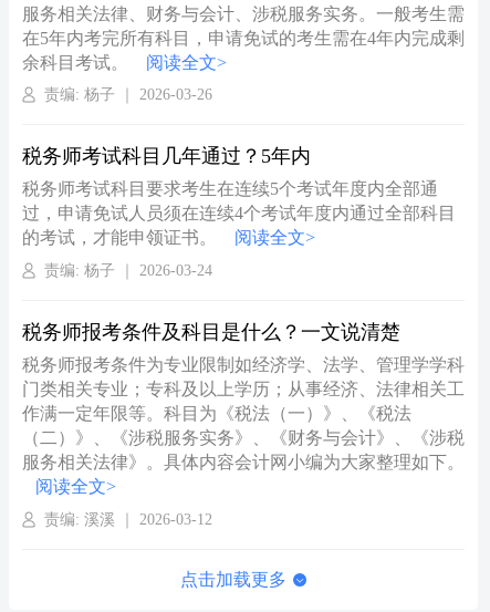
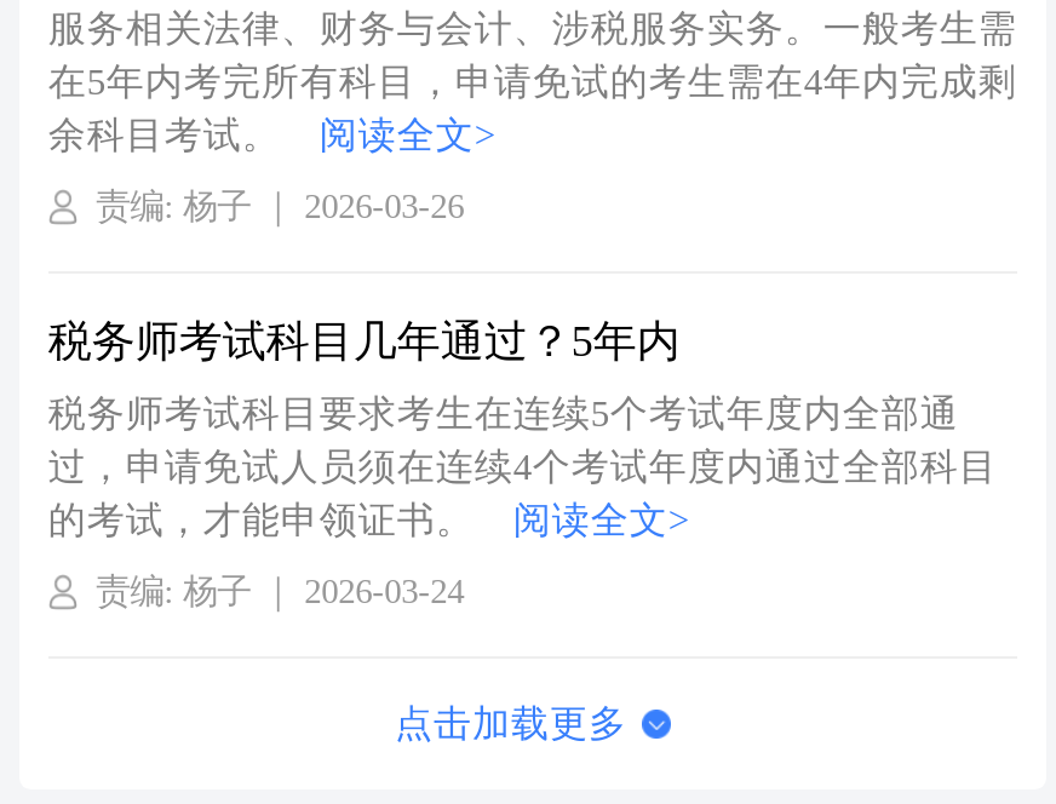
- 税务师报考条件及科目是什么？一文说清楚
- 税务师报考条件为专业限制如经济学、法学、管理学学科
- 门类相关专业；专科及以上学历；从事经济、法律相关工
- 作满一定年限等。科目为《税法（一）》、《税法
- （二）》、《涉税服务实务》、《财务与会计》、《涉税
- 服务相关法律》。具体内容会计网小编为大家整理如下。
- 阅读全文>
- 责编: 溪溪 ｜ 2026-03-12
